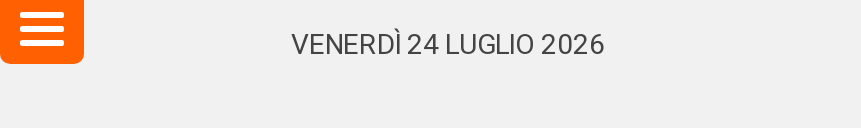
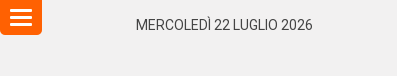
- VENERDÌ 24 LUGLIO 2026
+ MERCOLEDÌ 22 LUGLIO 2026
